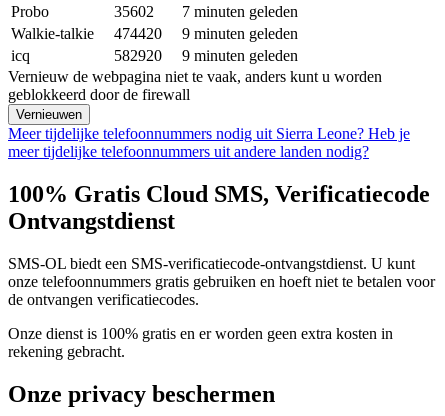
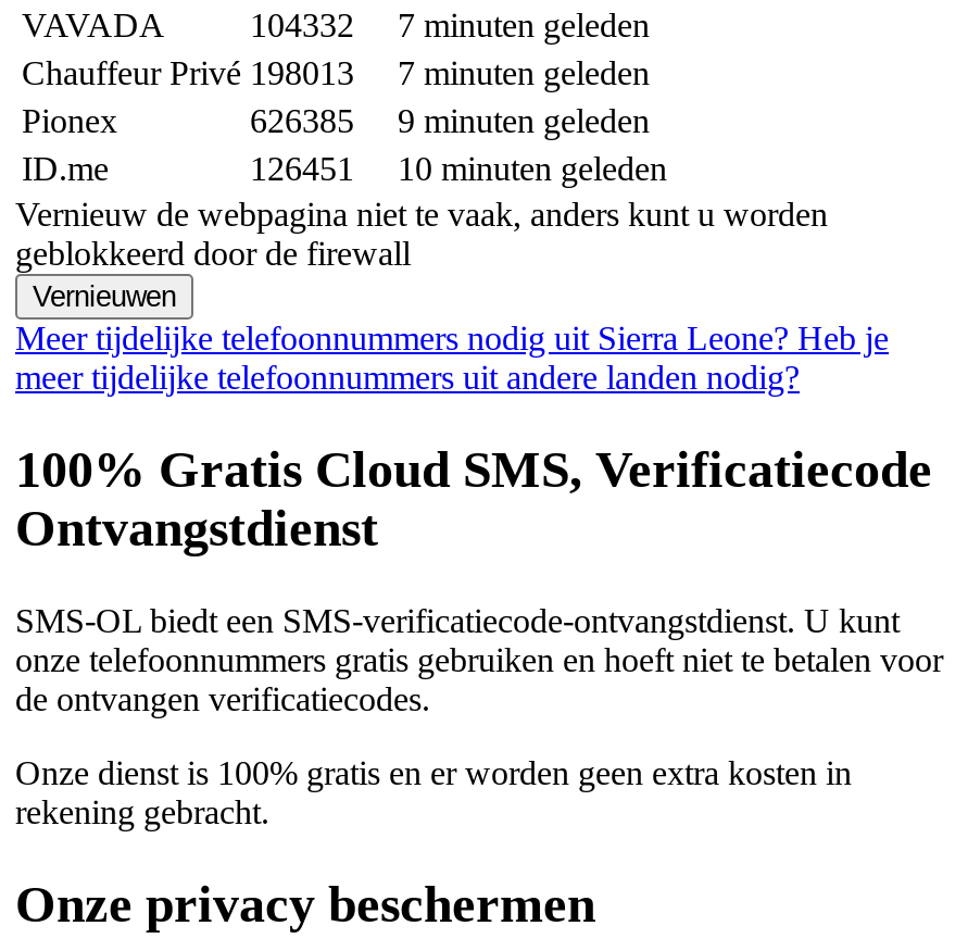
- Probo
- 35602
+ VAVADA
+ 104332

- Walkie-talkie
- 474420
+ Chauffeur Privé 198013
+ 7 minuten geleden
+ Pionex
+ 626385

- icq
- 582920
- 9 minuten geleden
+ ID.me
+ 126451
+ 10 minuten geleden
